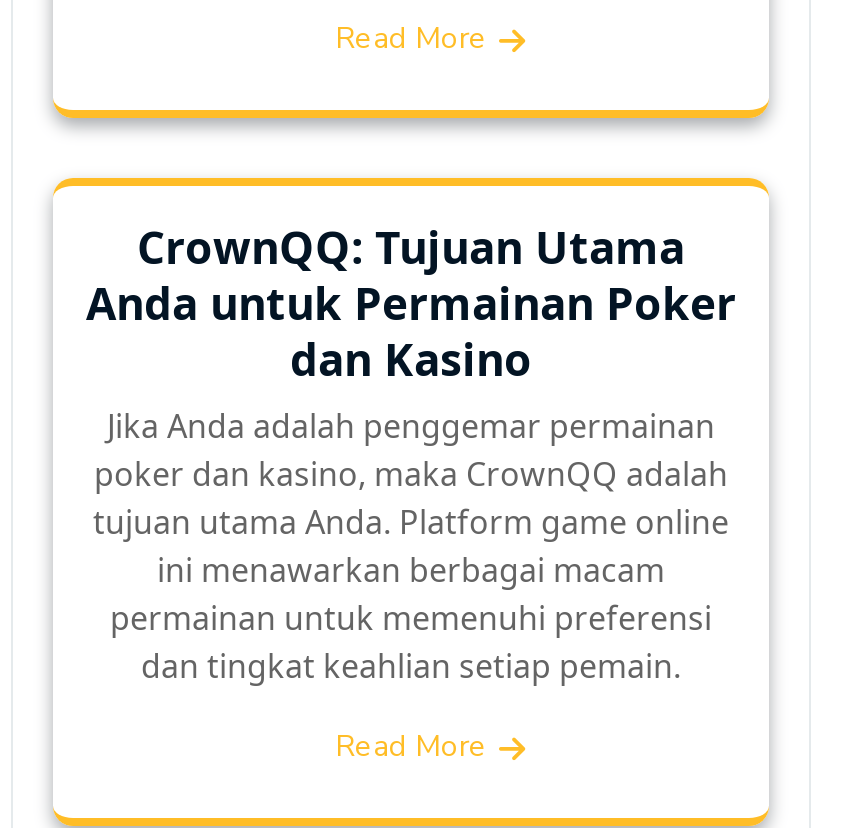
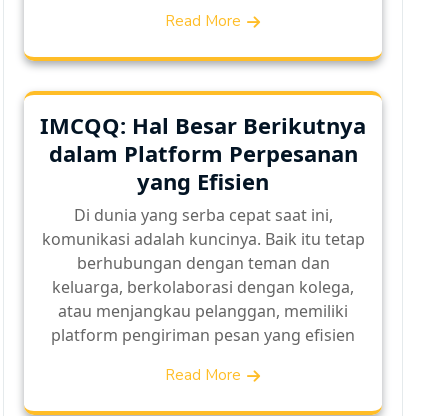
- CrownQQ: Tujuan Utama
- Anda untuk Permainan Poker
- dan Kasino
- Jika Anda adalah penggemar permainan
- poker dan kasino, maka CrownQQ adalah
- tujuan utama Anda. Platform game online
- ini menawarkan berbagai macam
- permainan untuk memenuhi preferensi
- dan tingkat keahlian setiap pemain.
+ IMCQQ: Hal Besar Berikutnya
+ dalam Platform Perpesanan
+ yang Efisien
+ Di dunia yang serba cepat saat ini,
+ komunikasi adalah kuncinya. Baik itu tetap
+ berhubungan dengan teman dan
+ keluarga, berkolaborasi dengan kolega,
+ atau menjangkau pelanggan, memiliki
+ platform pengiriman pesan yang efisien
